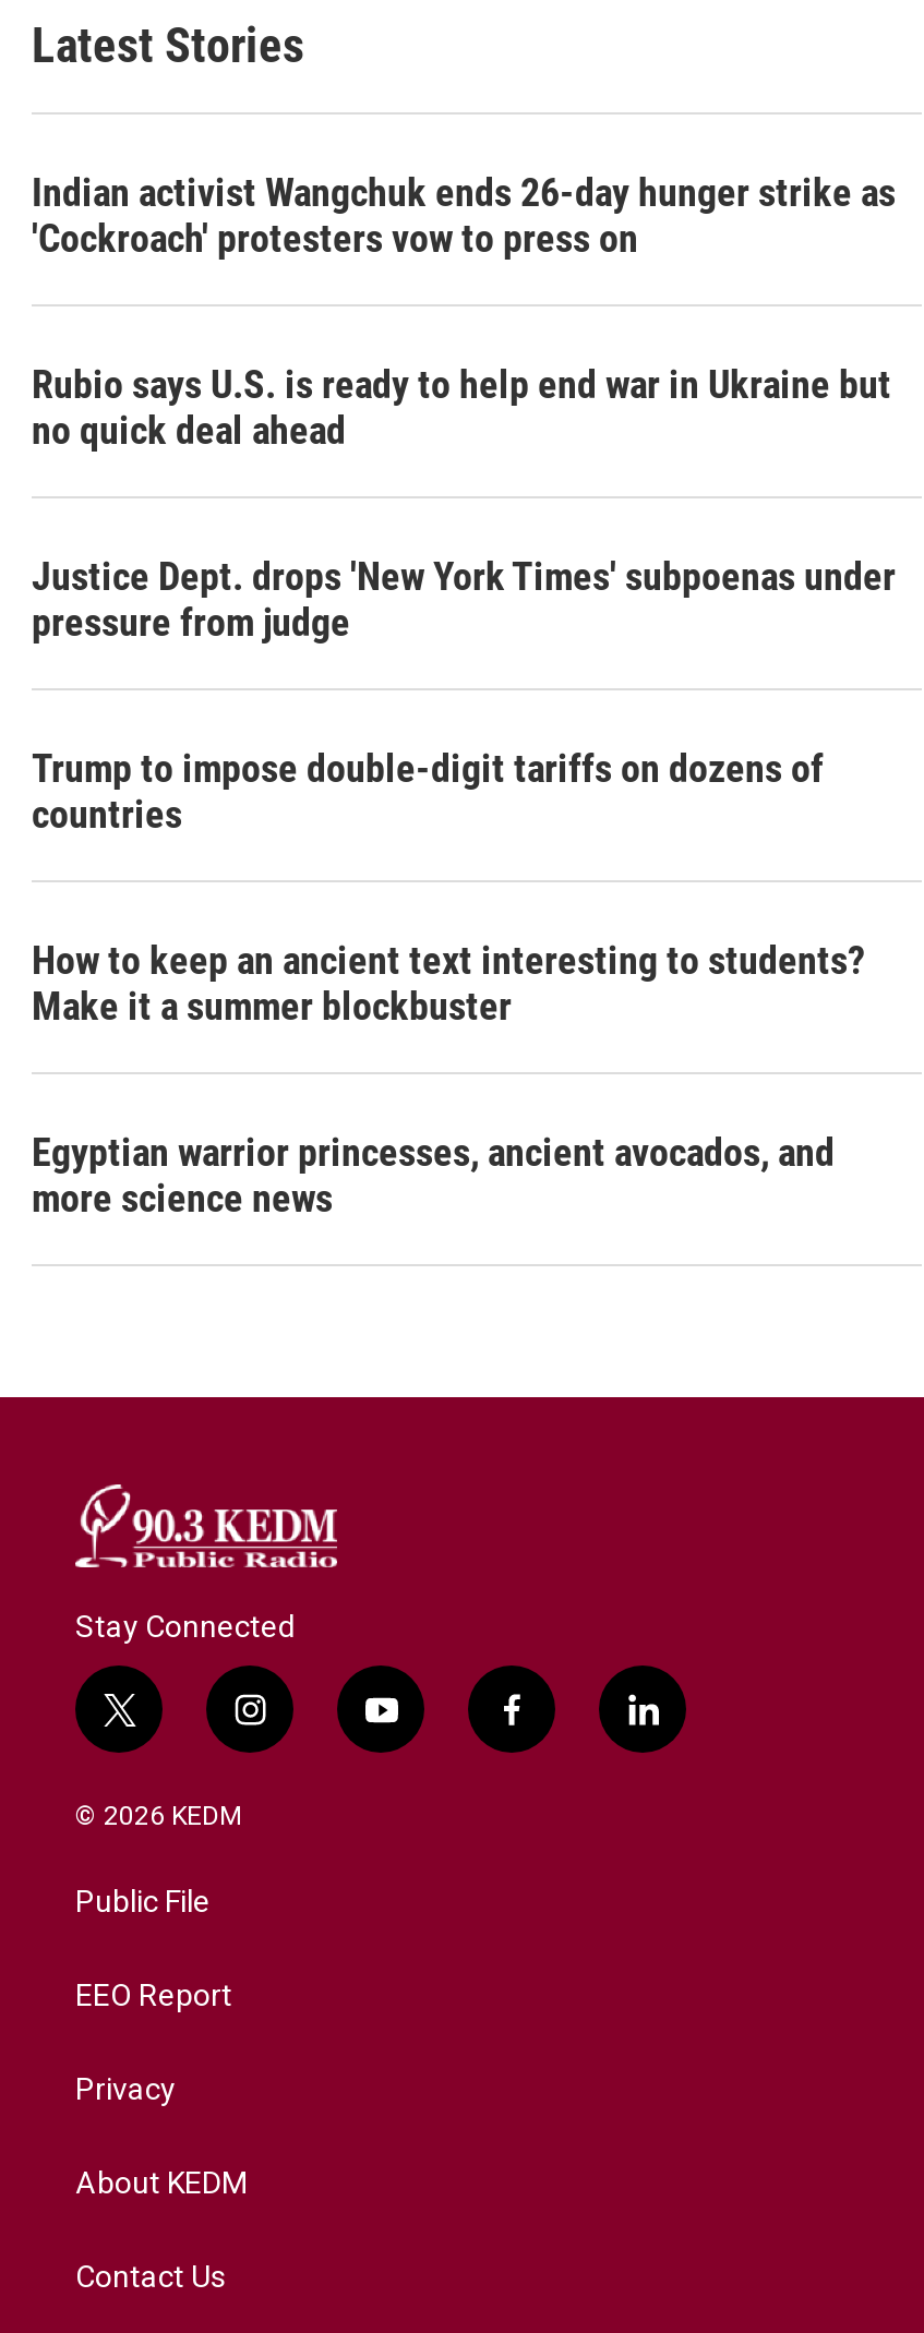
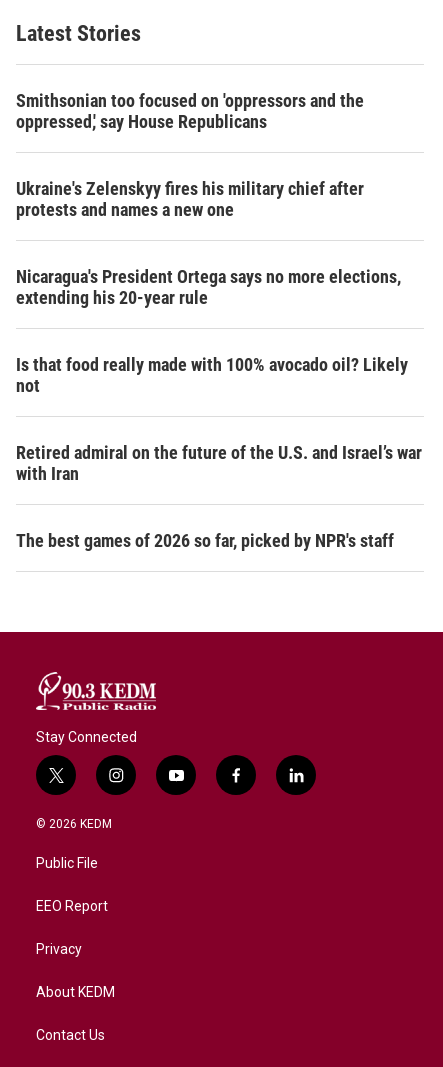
- Indian activist Wangchuk ends 26-day hunger strike as
- 'Cockroach' protesters vow to press on
+ Smithsonian too focused on 'oppressors and the
+ oppressed,' say House Republicans

- Rubio says U.S. is ready to help end war in Ukraine but
- no quick deal ahead
+ Ukraine's Zelenskyy fires his military chief after
+ protests and names a new one

- Justice Dept. drops 'New York Times' subpoenas under
- pressure from judge
+ Nicaragua's President Ortega says no more elections,
+ extending his 20-year rule

- Trump to impose double-digit tariffs on dozens of
- countries
+ Is that food really made with 100% avocado oil? Likely
+ not

- How to keep an ancient text interesting to students?
- Make it a summer blockbuster
+ Retired admiral on the future of the U.S. and Israel’s war
+ with Iran

- Egyptian warrior princesses, ancient avocados, and
- more science news
+ The best games of 2026 so far, picked by NPR's staff
